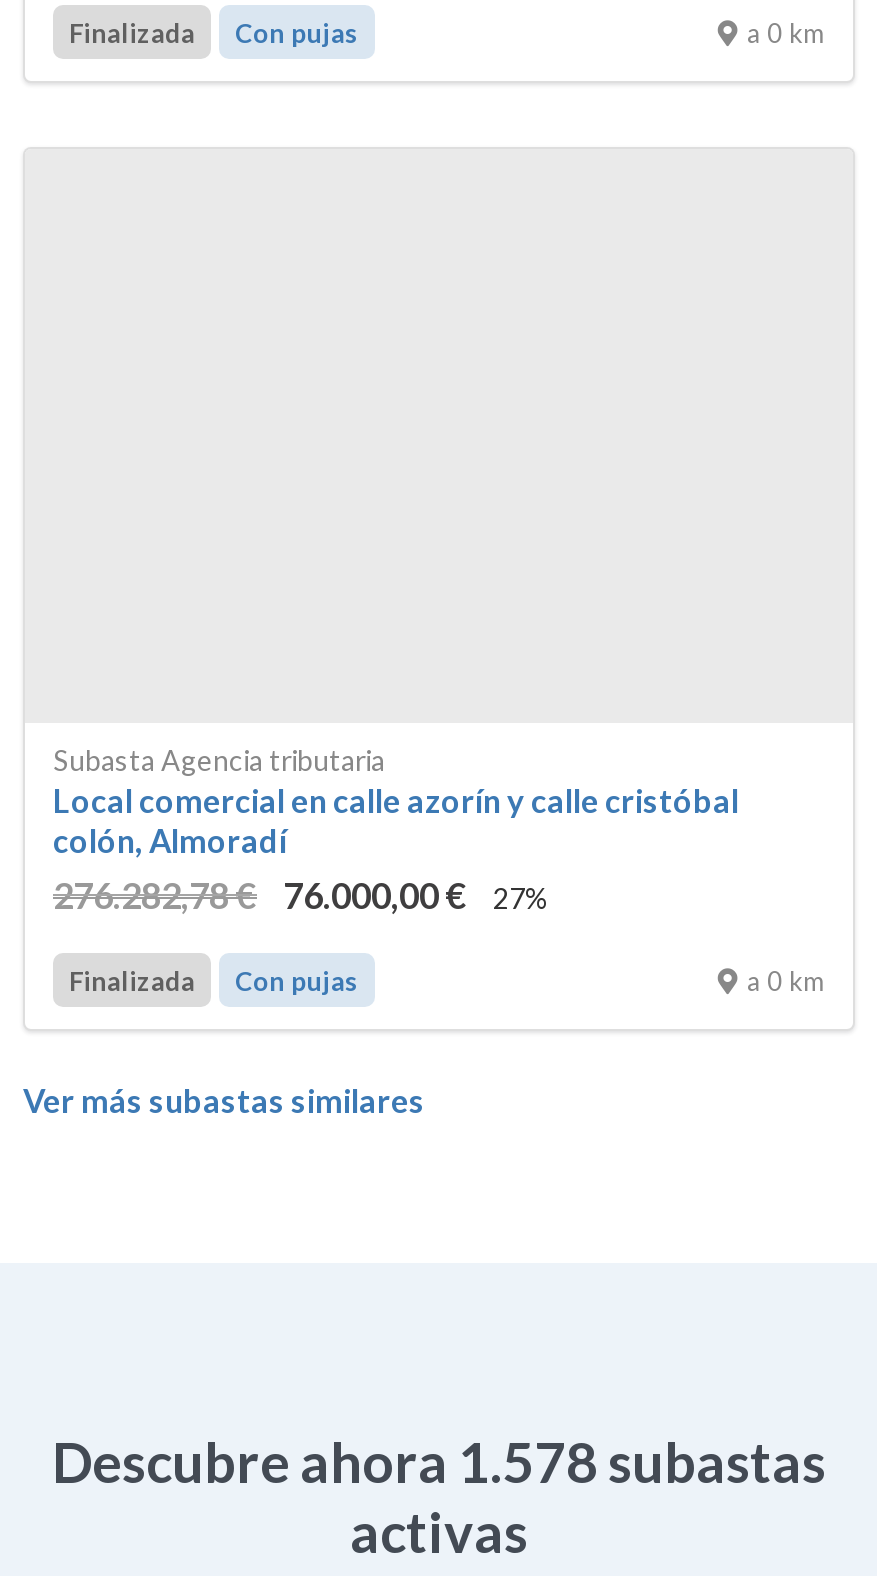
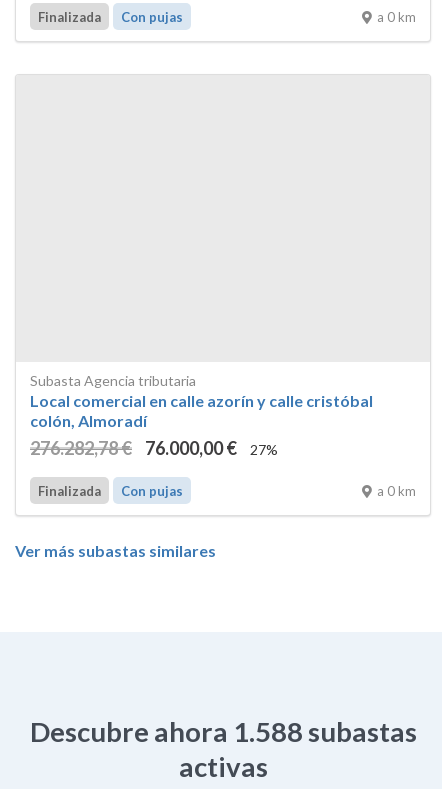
- Descubre ahora 1.578 subastas
+ Descubre ahora 1.588 subastas
